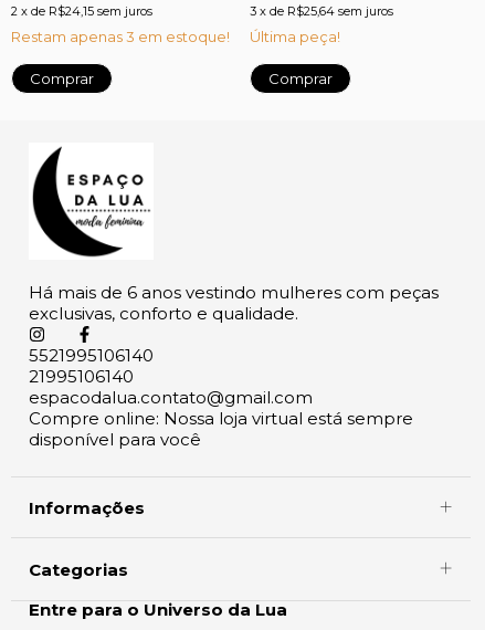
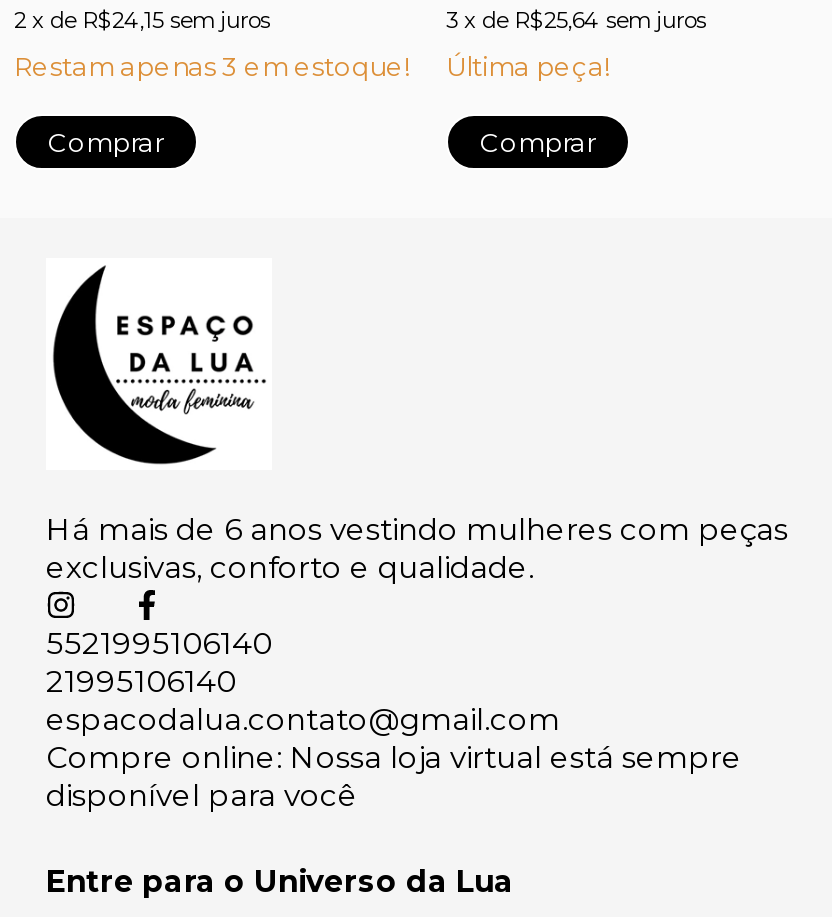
- Informações
- Categorias
